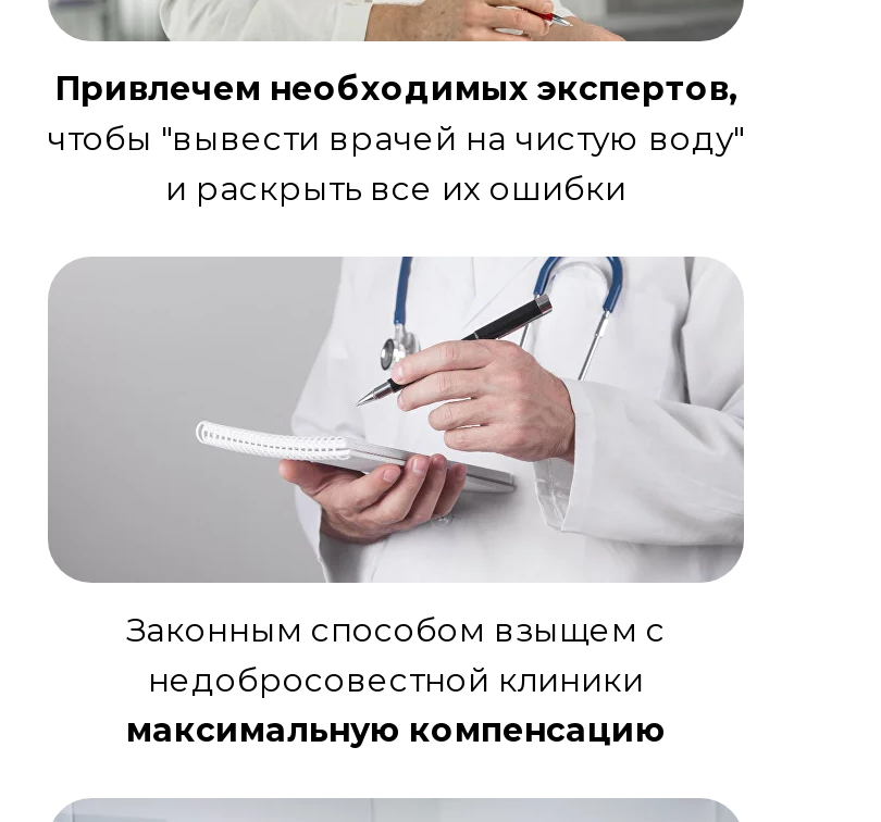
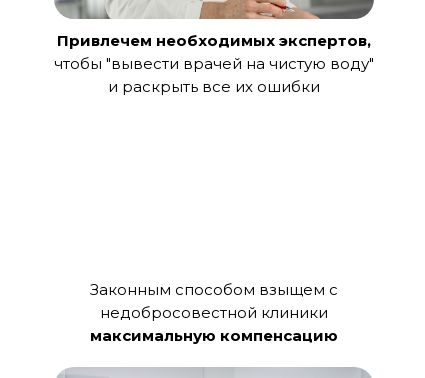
- [image]
